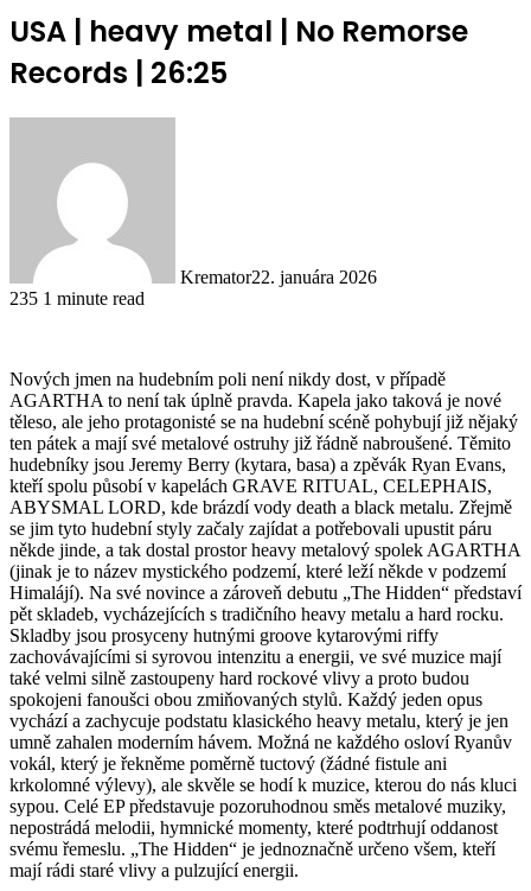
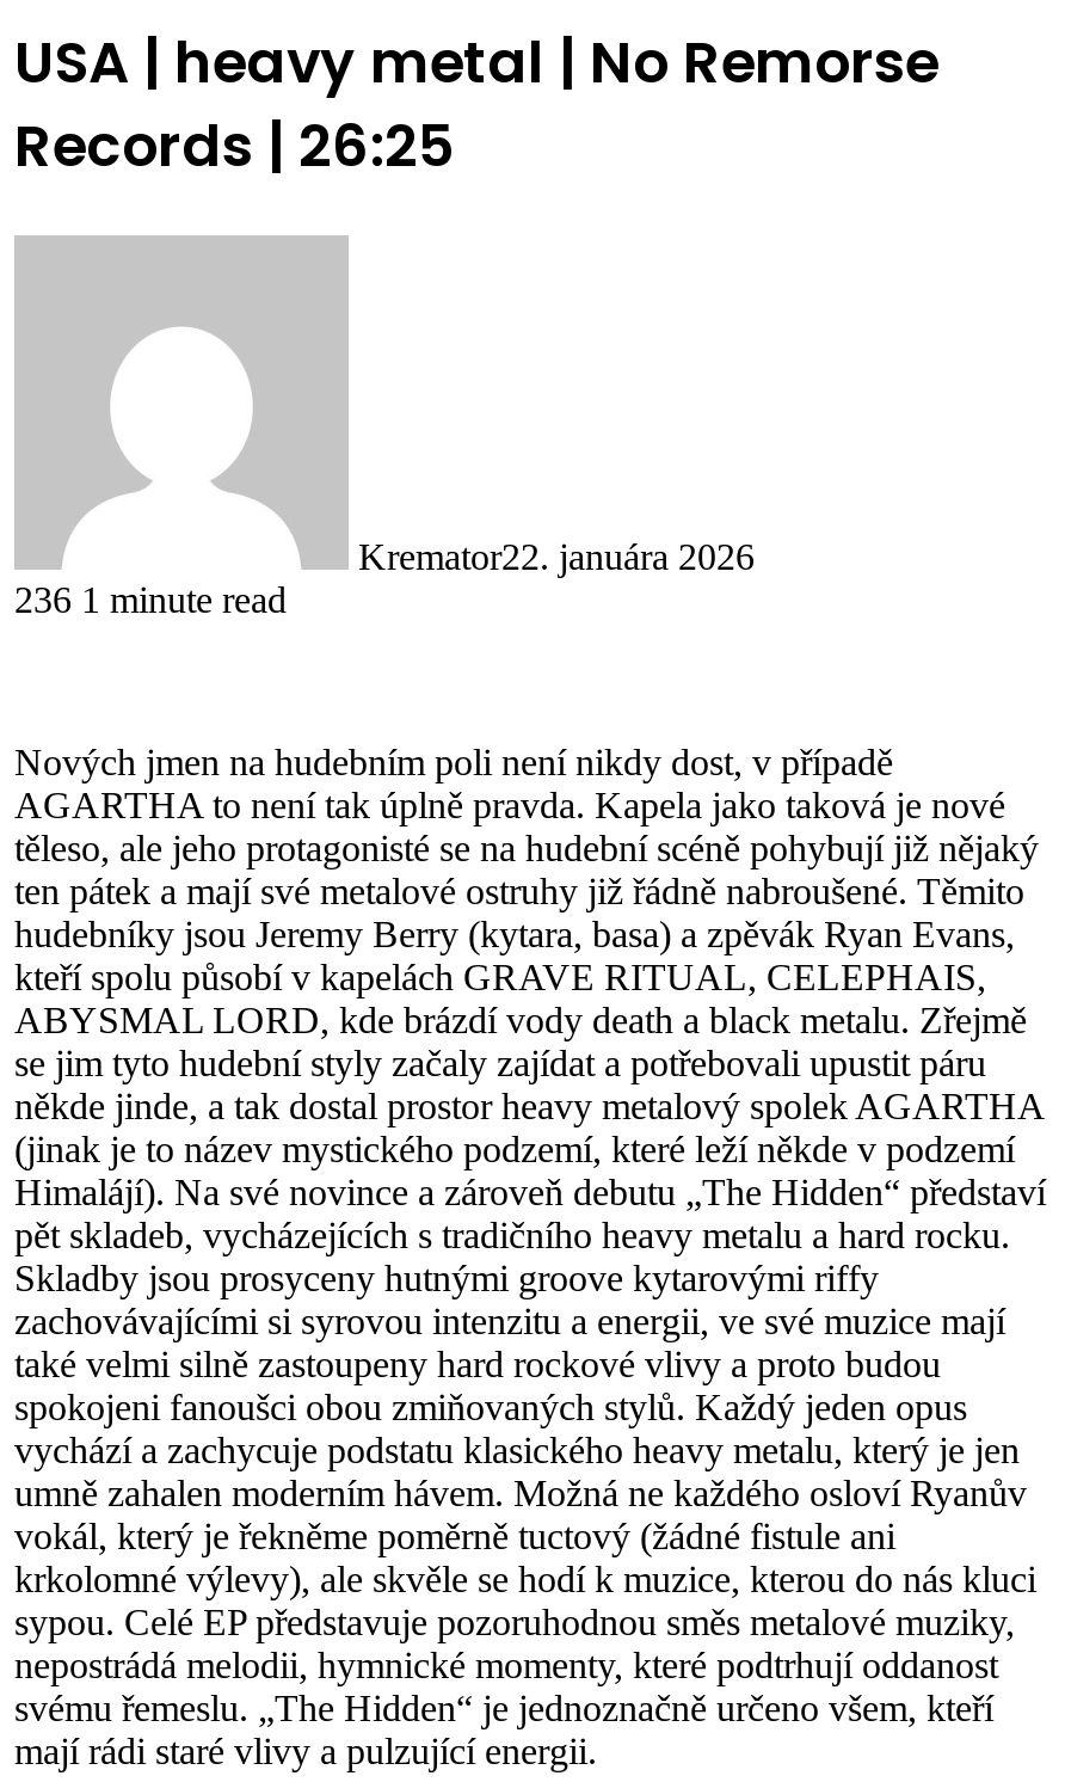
- 235 1 minute read
+ 236 1 minute read
